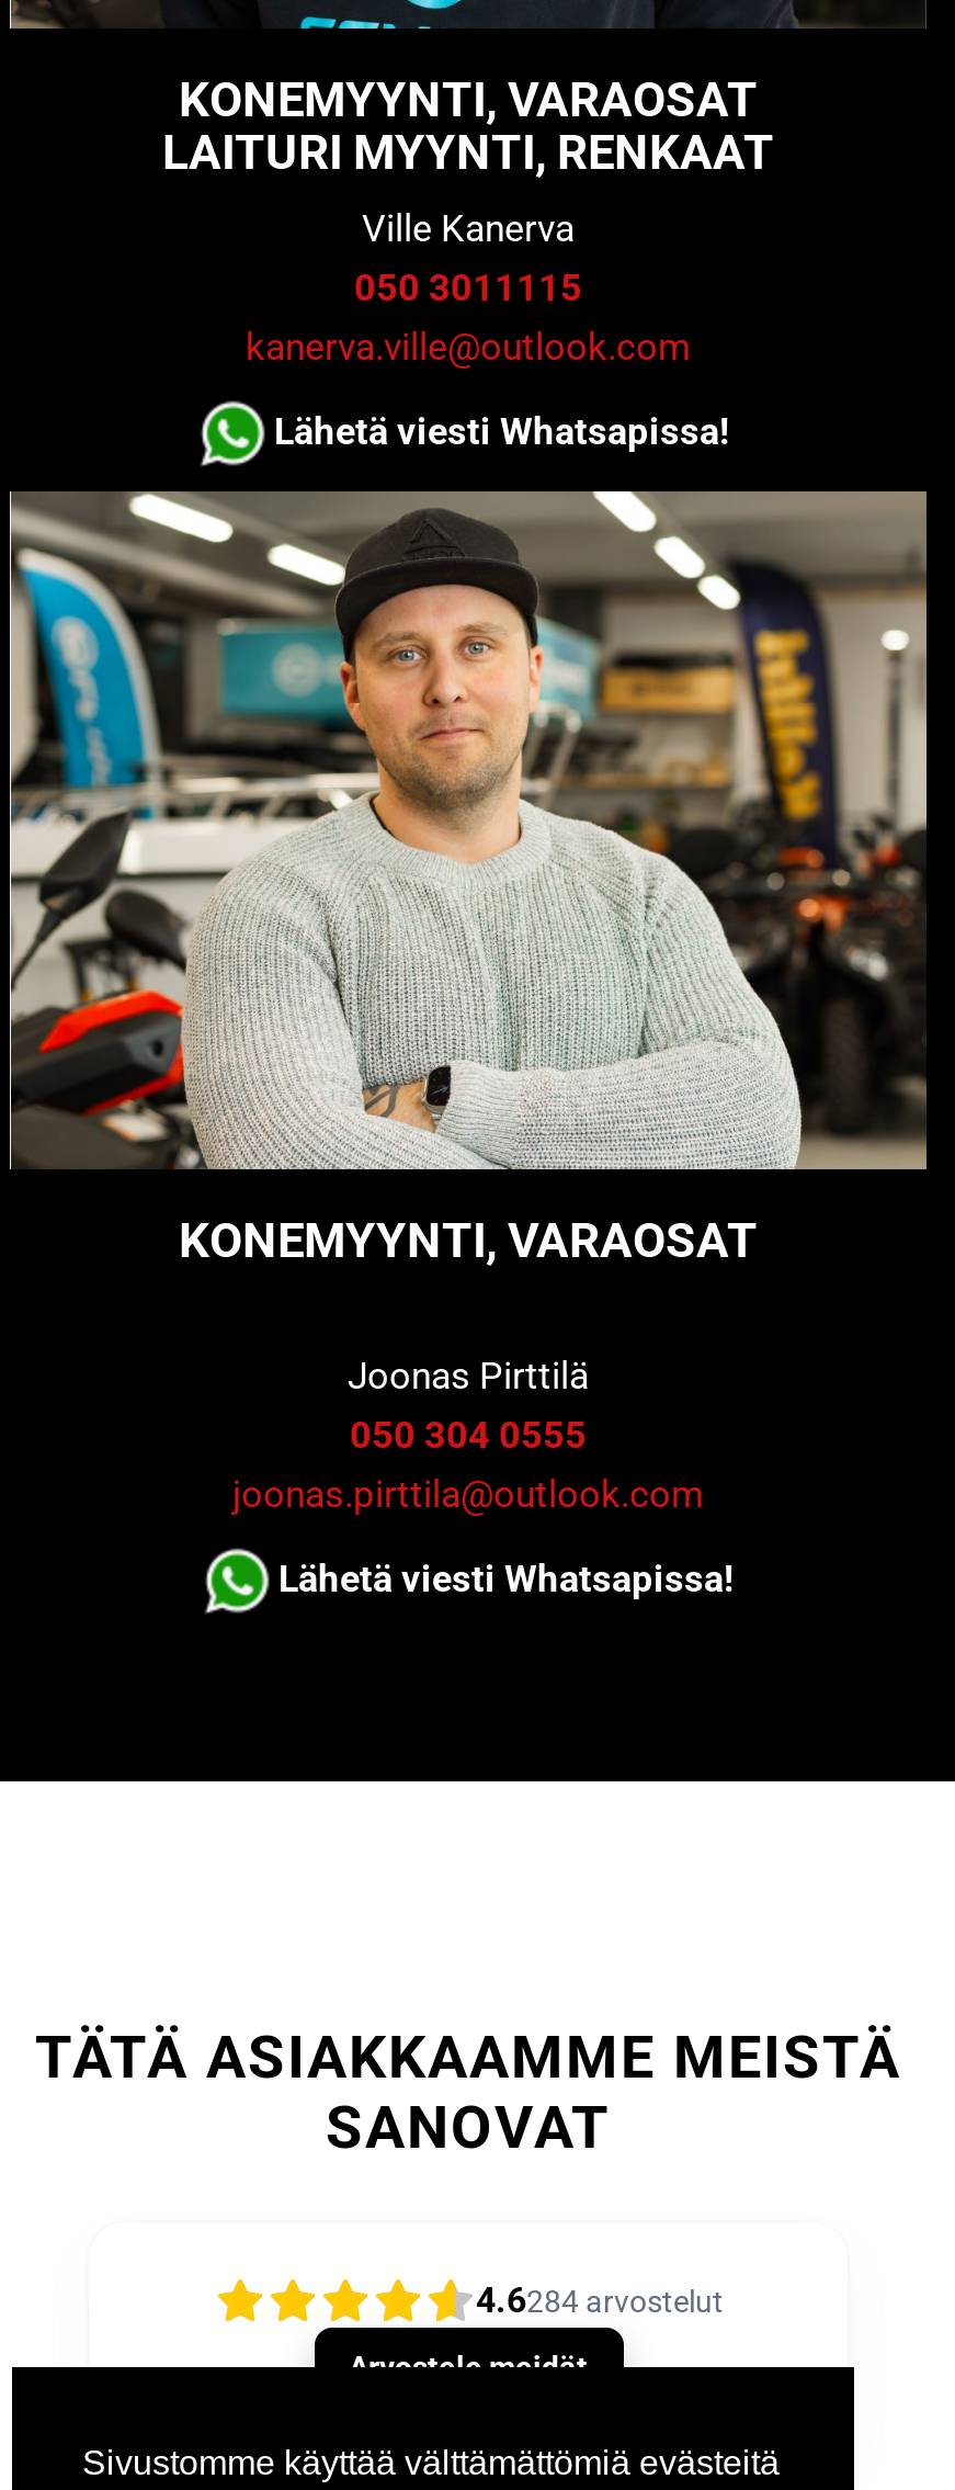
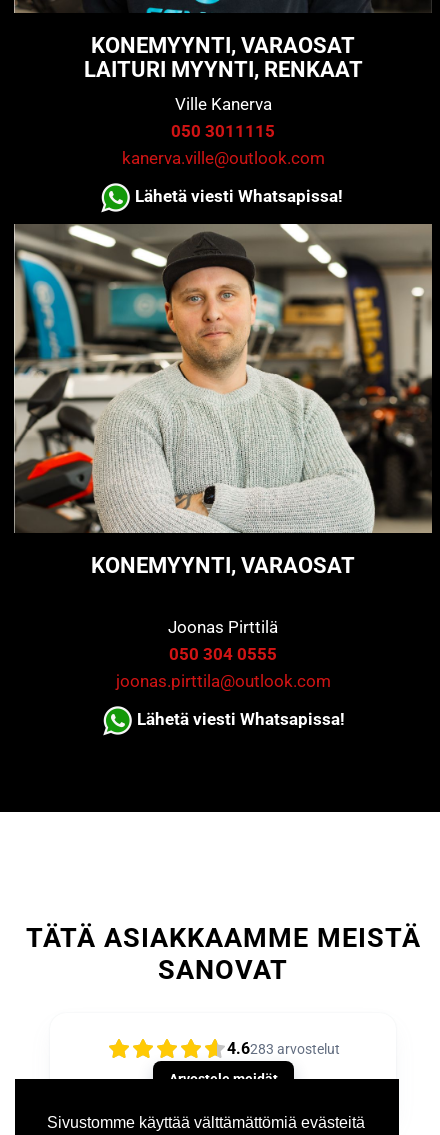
- 4.6284 arvostelut
+ 4.6283 arvostelut
